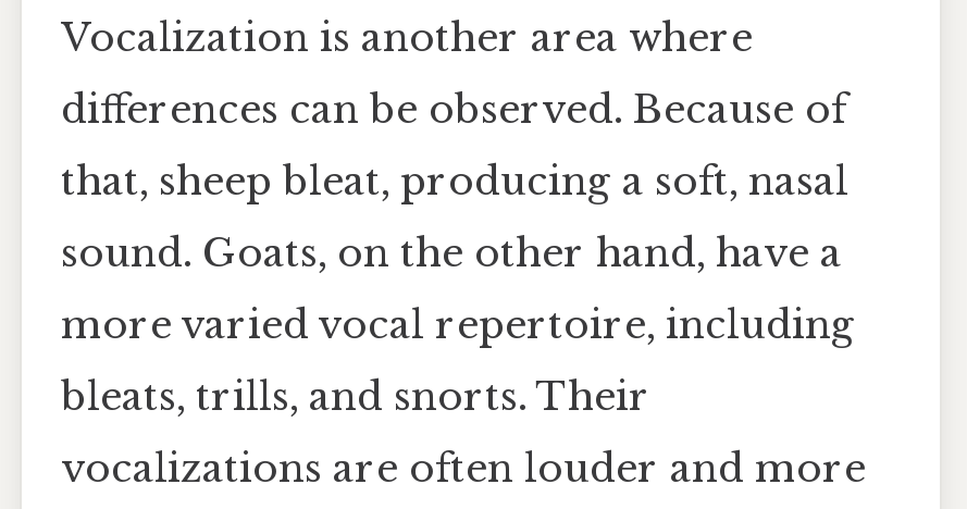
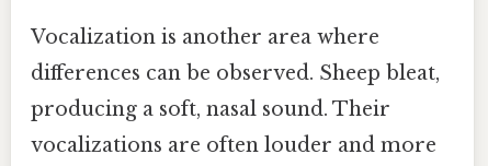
- differences can be observed. Because of
- that, sheep bleat, producing a soft, nasal
- sound. Goats, on the other hand, have a
- more varied vocal repertoire, including
- bleats, trills, and snorts. Their
+ differences can be observed. Sheep bleat,
+ producing a soft, nasal sound. Their
